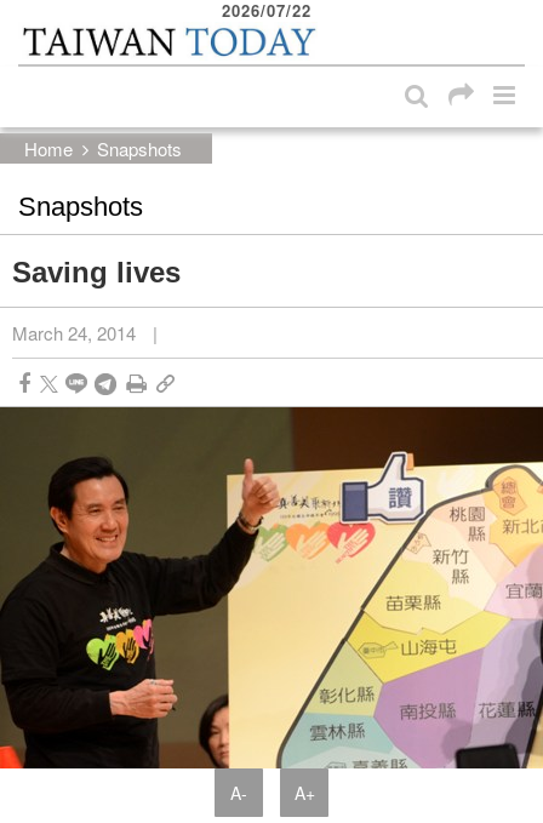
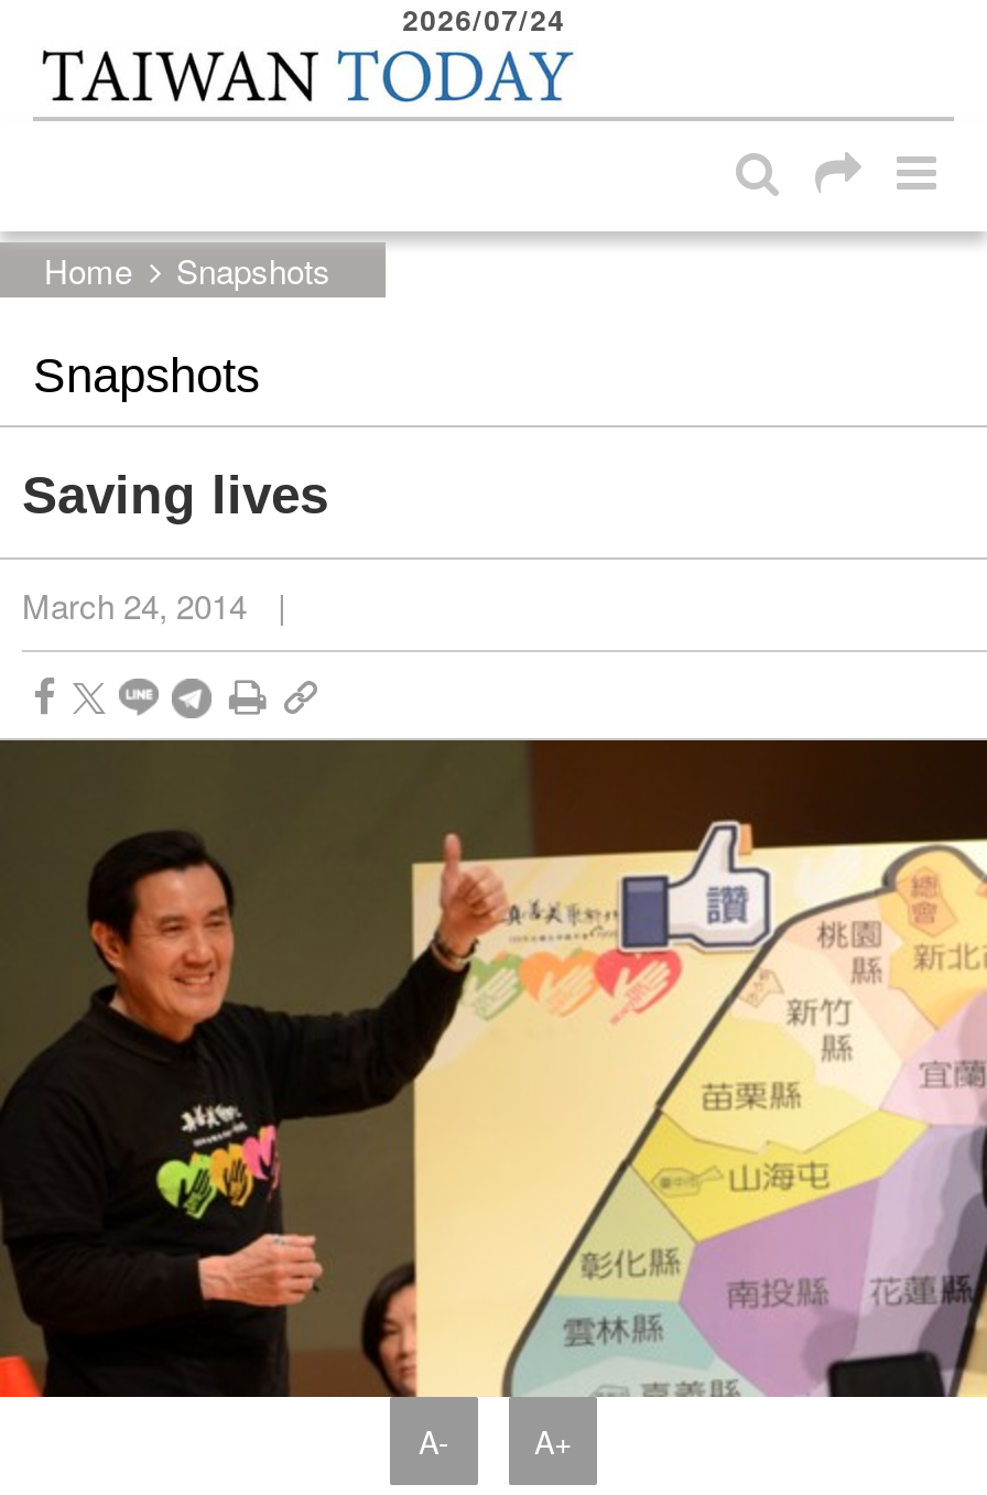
- 2026/07/22
+ 2026/07/24
